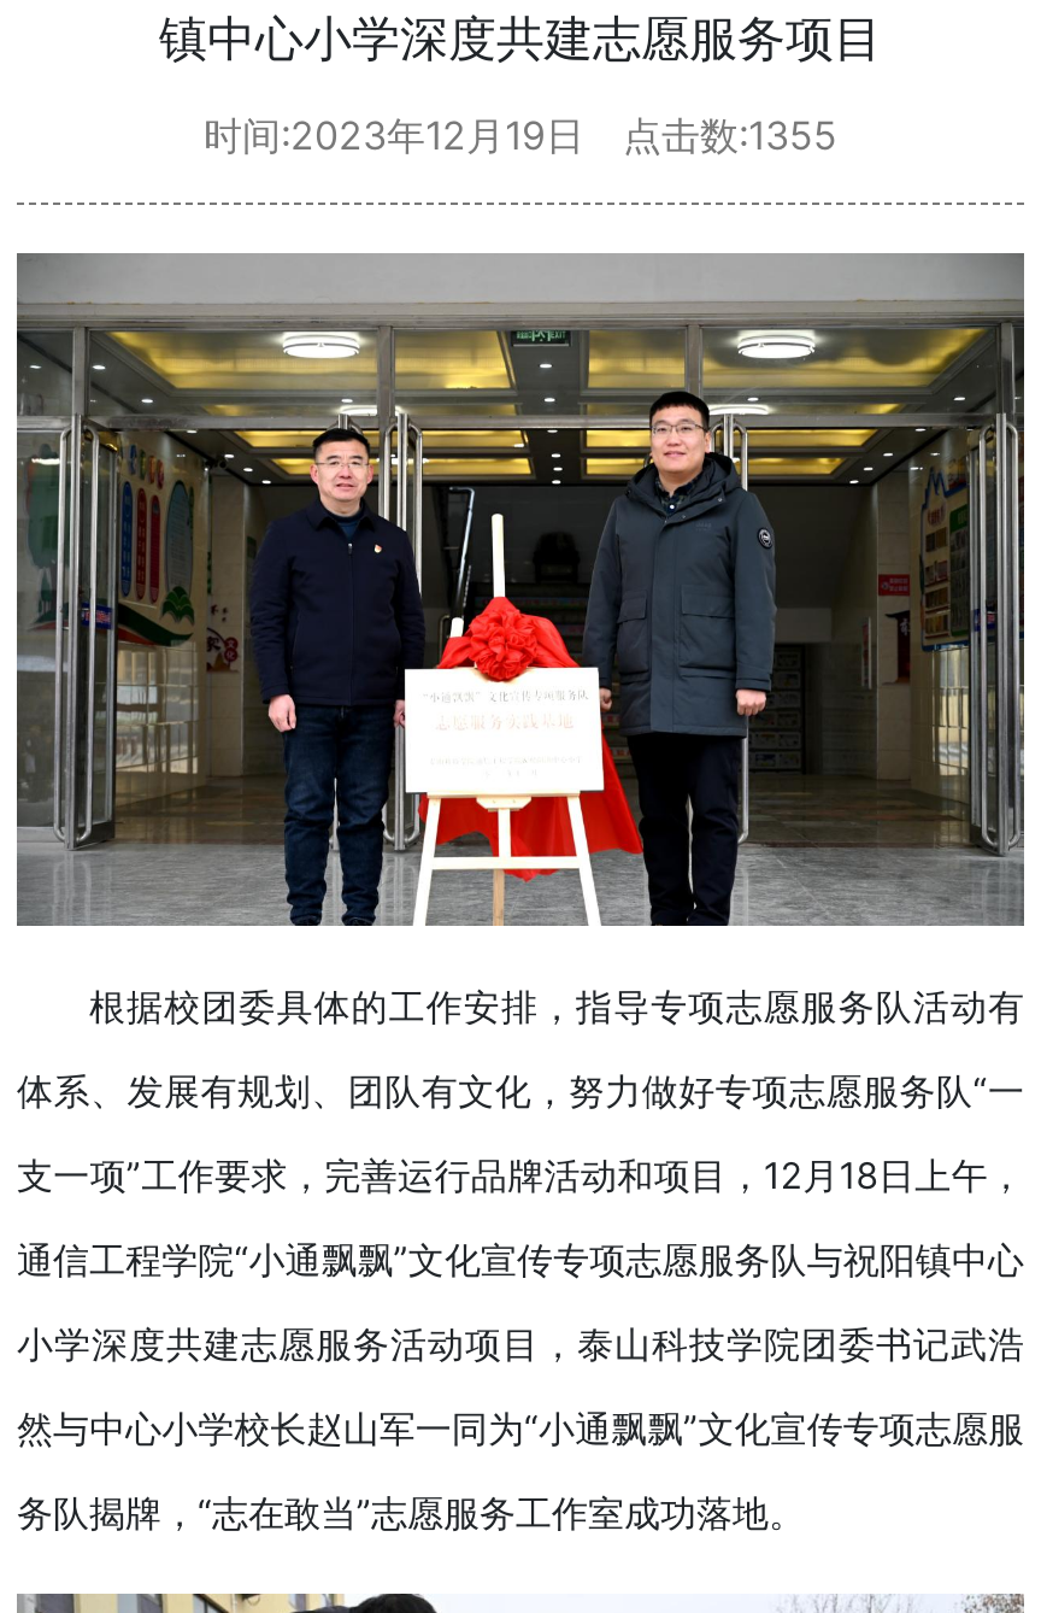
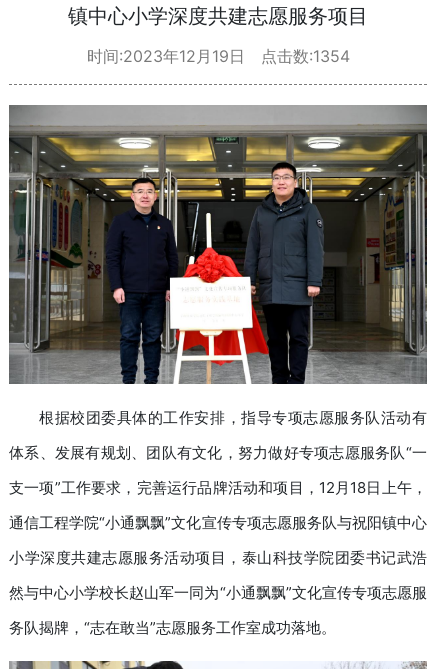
- 时间:2023年12月19日 点击数:1355
+ 时间:2023年12月19日 点击数:1354
